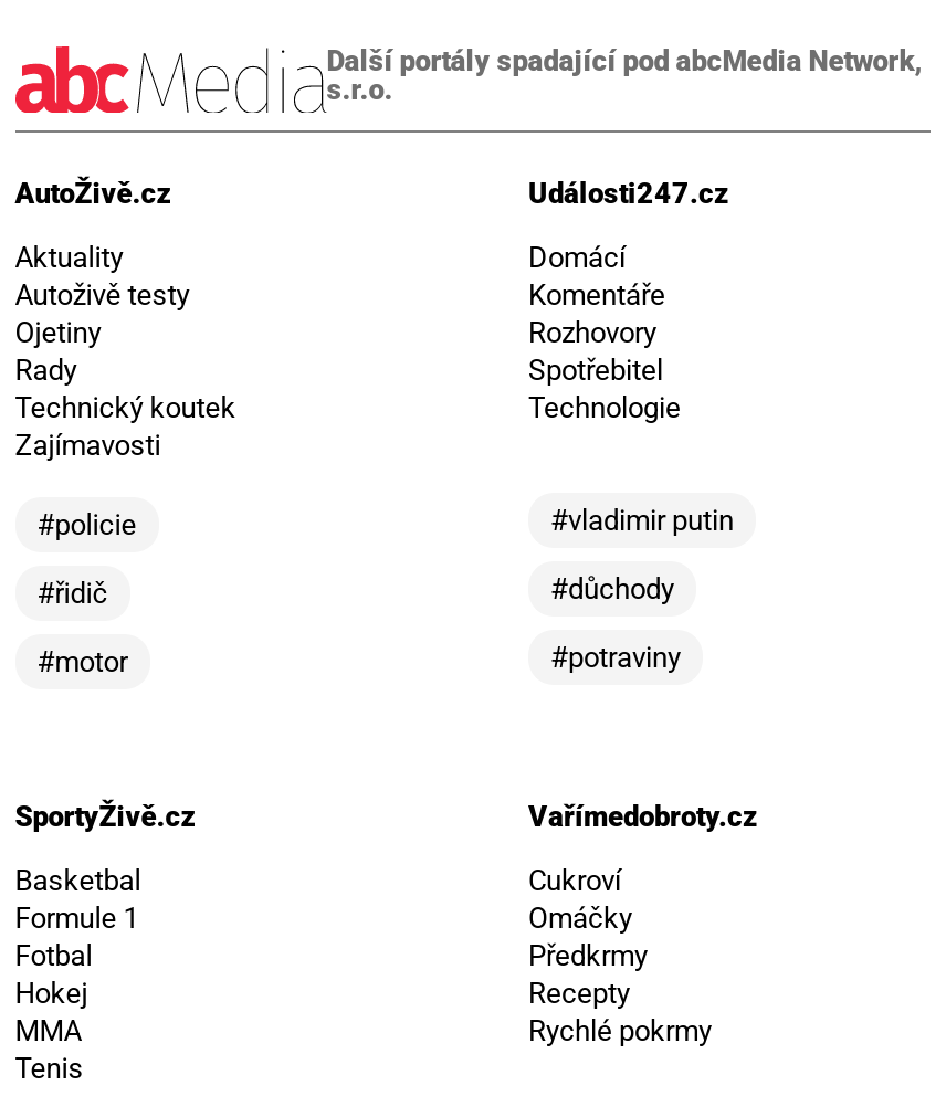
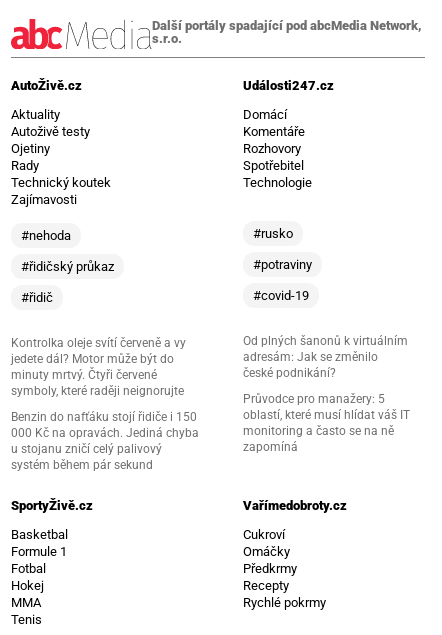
- #policie
+ #nehoda
+ #řidičský průkaz

- #vladimir putin
- #důchody
+ #rusko

- #motor
+ Kontrolka oleje svítí červeně a vy
+ jedete dál? Motor může být do
+ minuty mrtvý. Čtyři červené
+ symboly, které raději neignorujte
+ Benzin do nafťáku stojí řidiče i 150
+ 000 Kč na opravách. Jediná chyba
+ u stojanu zničí celý palivový
+ systém během pár sekund

moved up: #potraviny

+ #covid-19
+ Od plných šanonů k virtuálním
+ adresám: Jak se změnilo
+ české podnikání?
+ Průvodce pro manažery: 5
+ oblastí, které musí hlídat váš IT
+ monitoring a často se na ně
+ zapomíná
